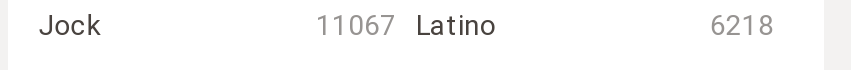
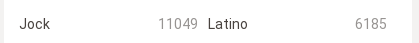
- 11067 Latino
+ 11049 Latino

- 6218
+ 6185
